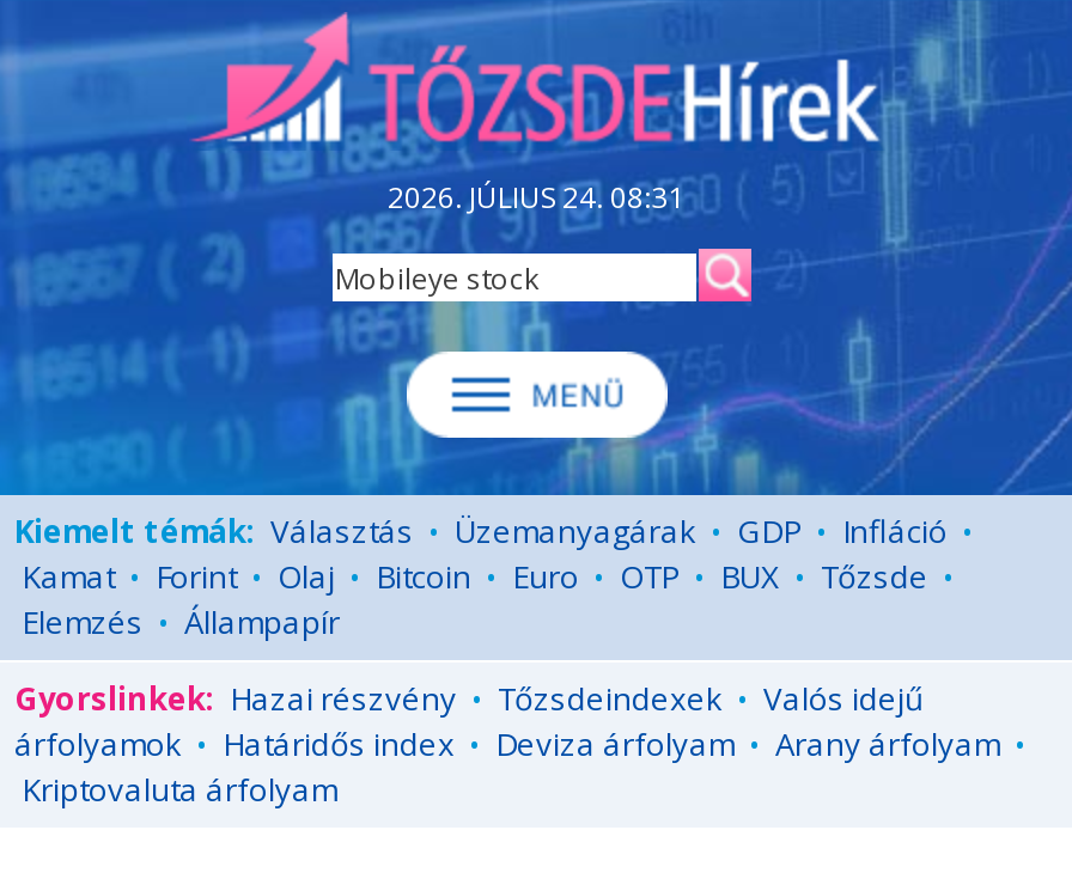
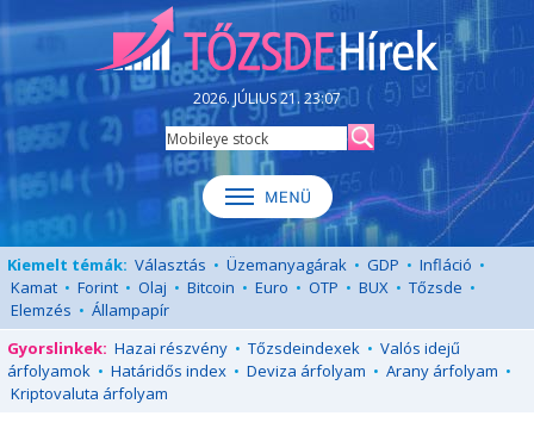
- 2026. JÚLIUS 24. 08:31
+ 2026. JÚLIUS 21. 23:07
